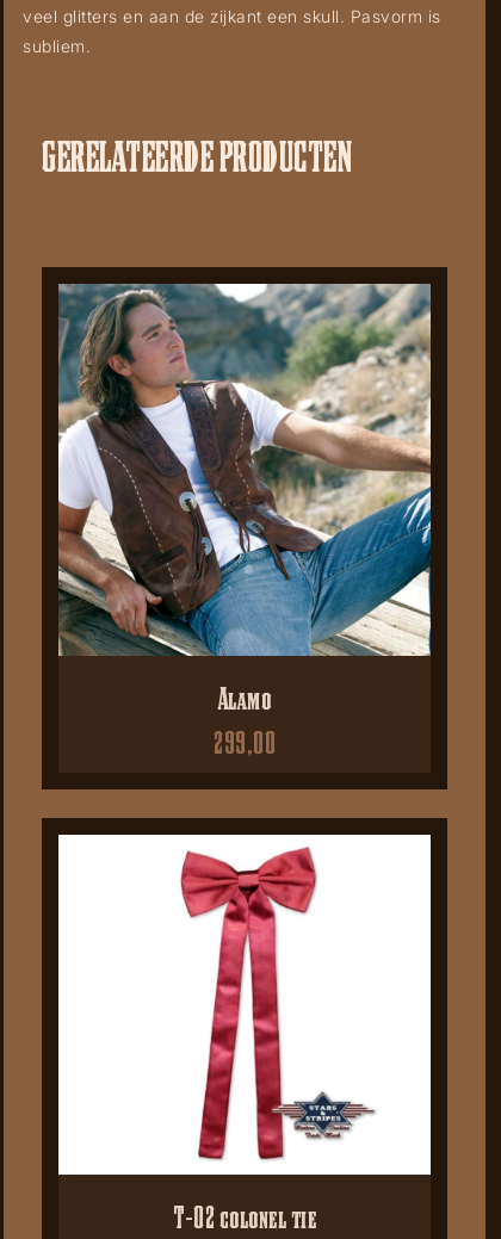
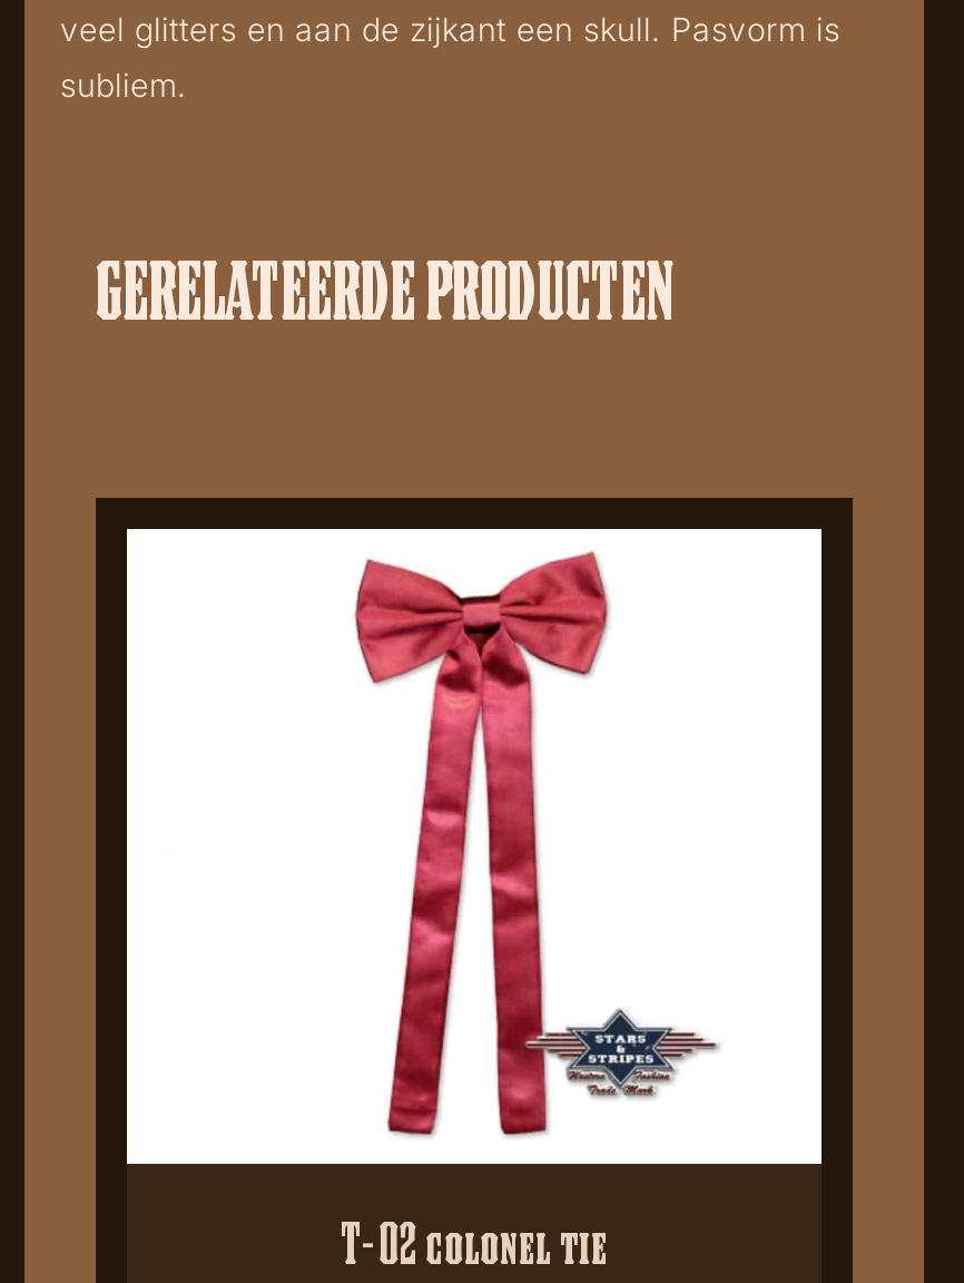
- [image]
- Alamo
- 299,00
